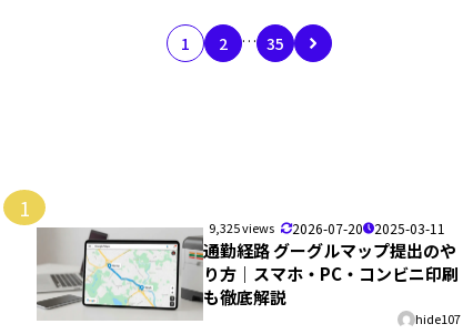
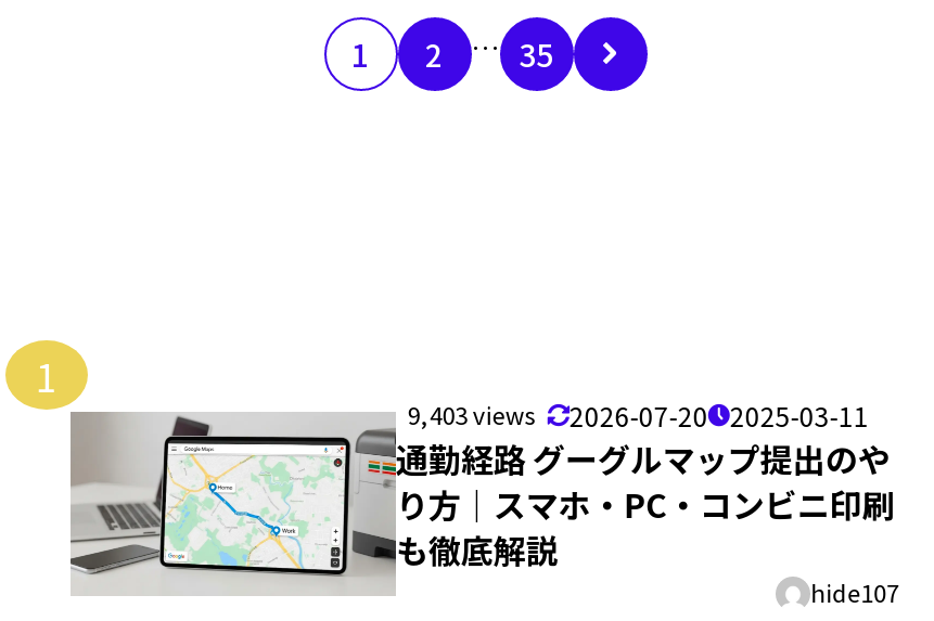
- 9,325 views 2026-07-20 2025-03-11
+ 9,403 views 2026-07-20 2025-03-11
